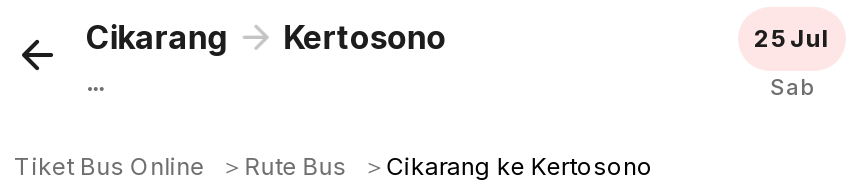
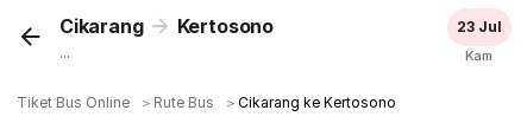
- 25 Jul
+ 23 Jul

- Sab
+ Kam
